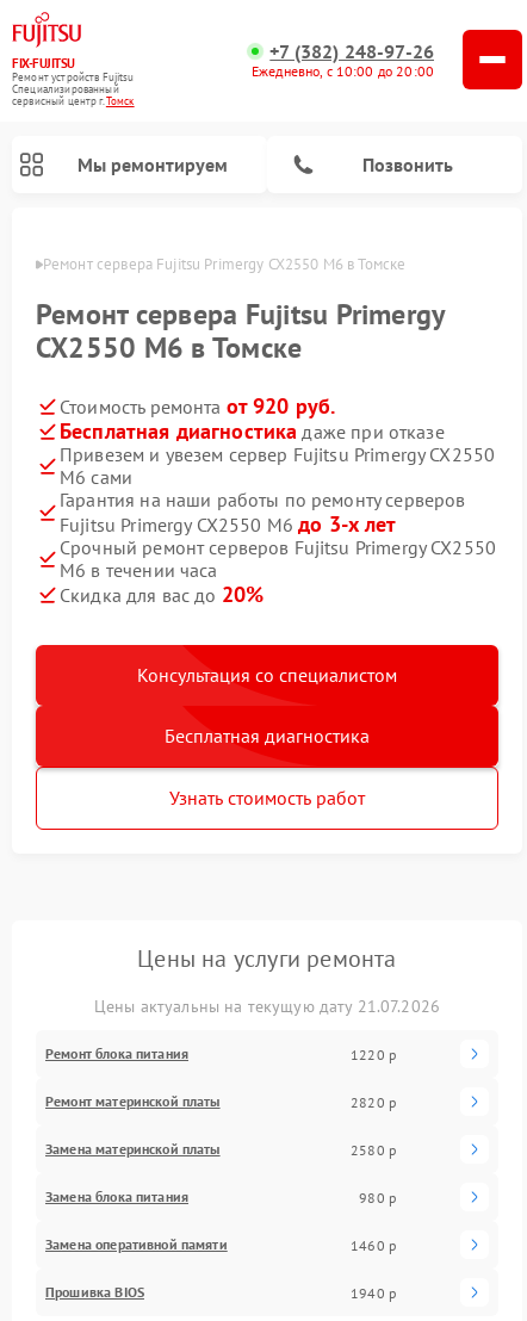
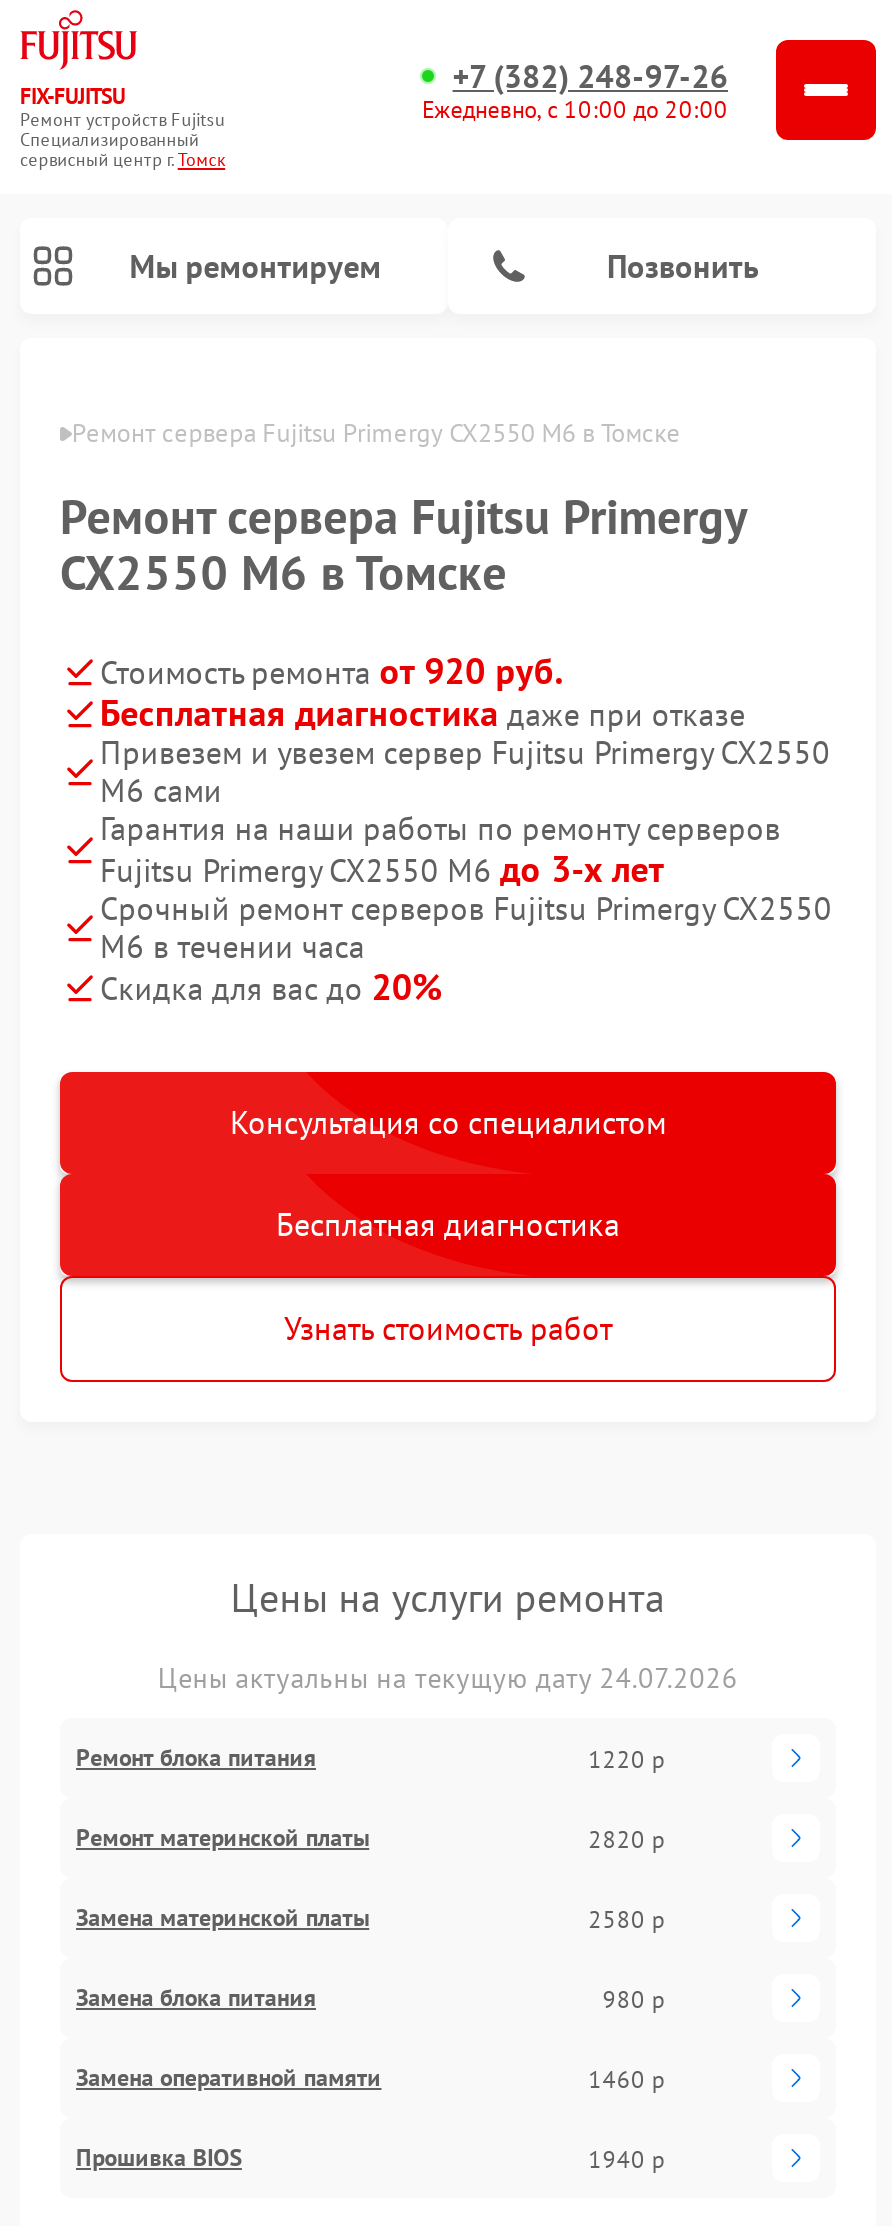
- Цены актуальны на текущую дату 21.07.2026
+ Цены актуальны на текущую дату 24.07.2026
